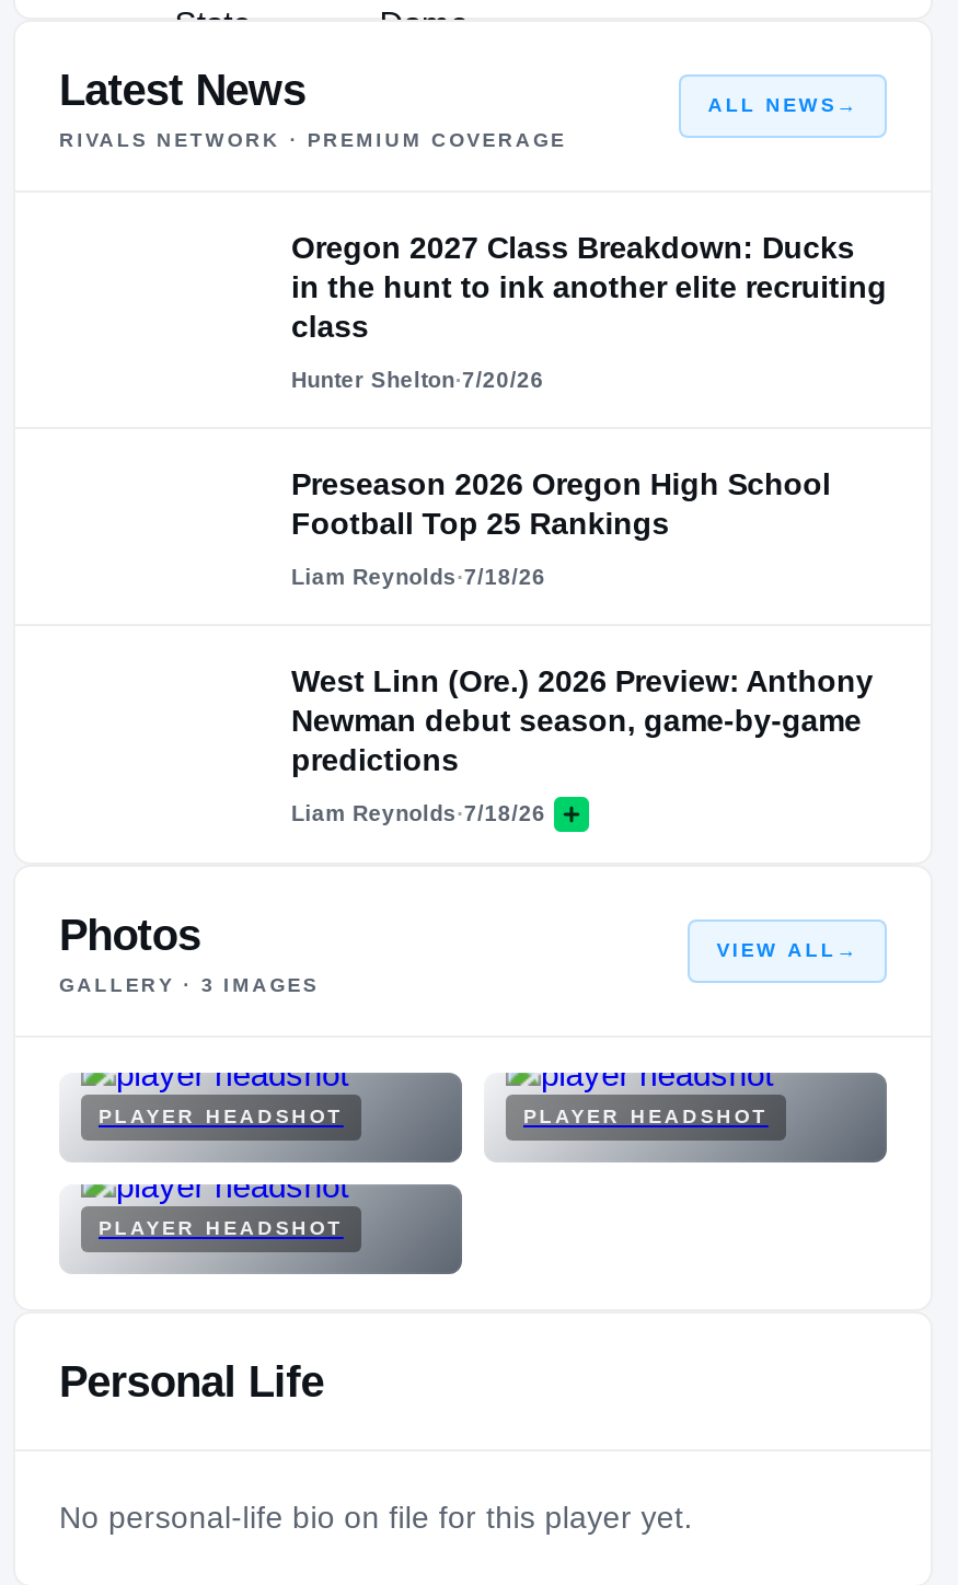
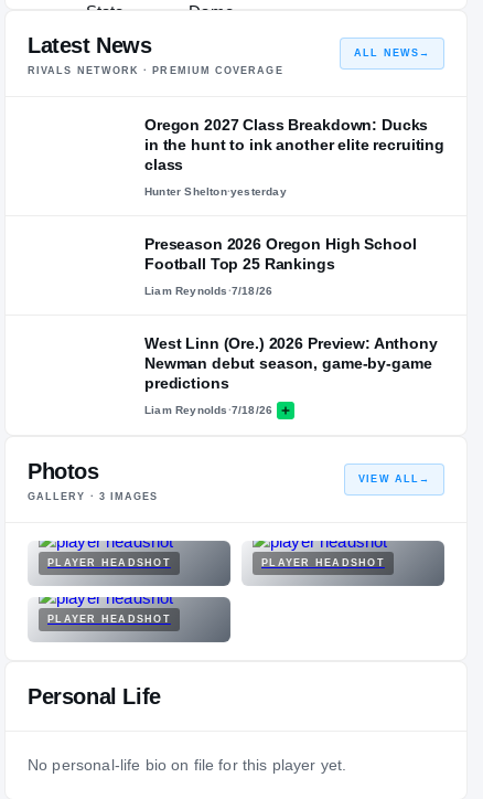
- Hunter Shelton·7/20/26
+ Hunter Shelton·yesterday
